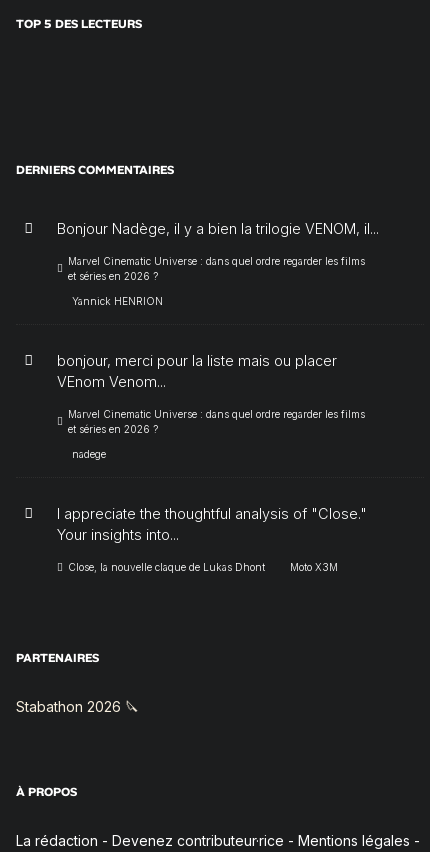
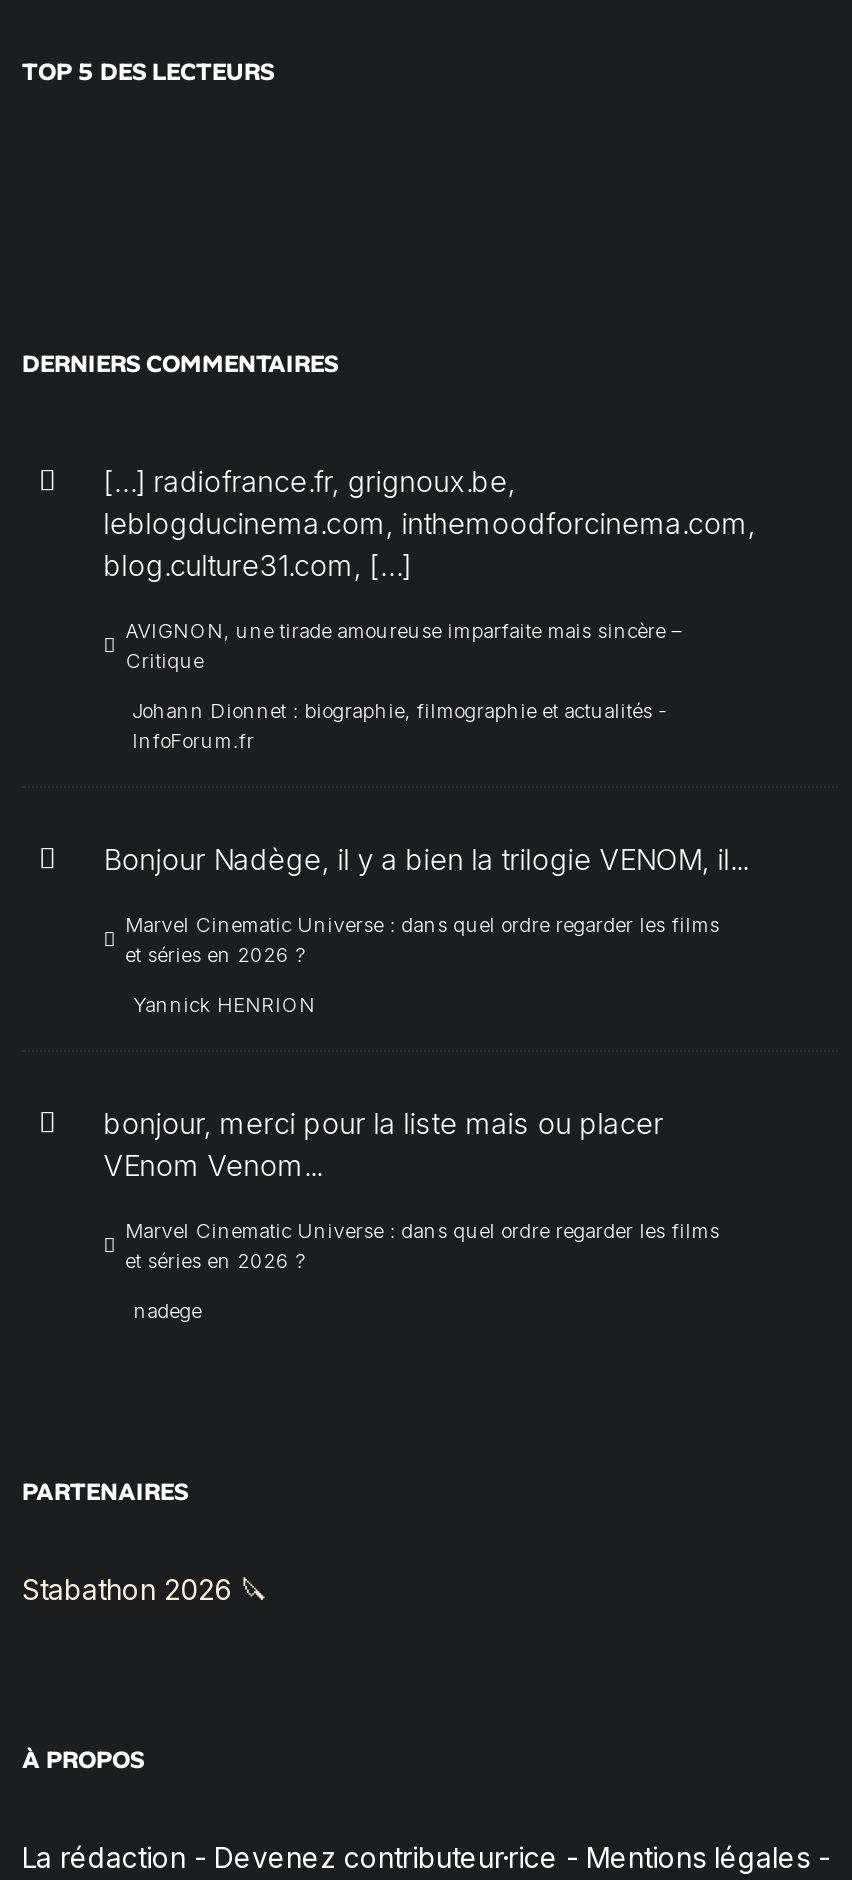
+ […] radiofrance.fr, grignoux.be,
+ leblogducinema.com, inthemoodforcinema.com,
+ blog.culture31.com, […]
+ AVIGNON, une tirade amoureuse imparfaite mais sincère –
+ Critique
+ Johann Dionnet : biographie, filmographie et actualités -
+ InfoForum.fr

moved down: Bonjour Nadège, il y a bien la trilogie VENOM, il... | Marvel Cinematic Universe : dans quel ordre regarder les films | et séries en 2026 ? | ... | et séries en 2026 ? | nadege

- I appreciate the thoughtful analysis of "Close."
- Your insights into...
- Close, la nouvelle claque de Lukas Dhont
- Moto X3M
